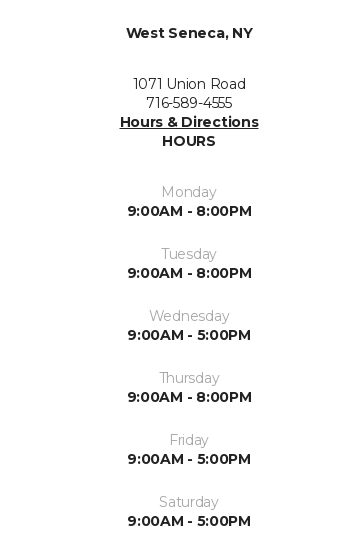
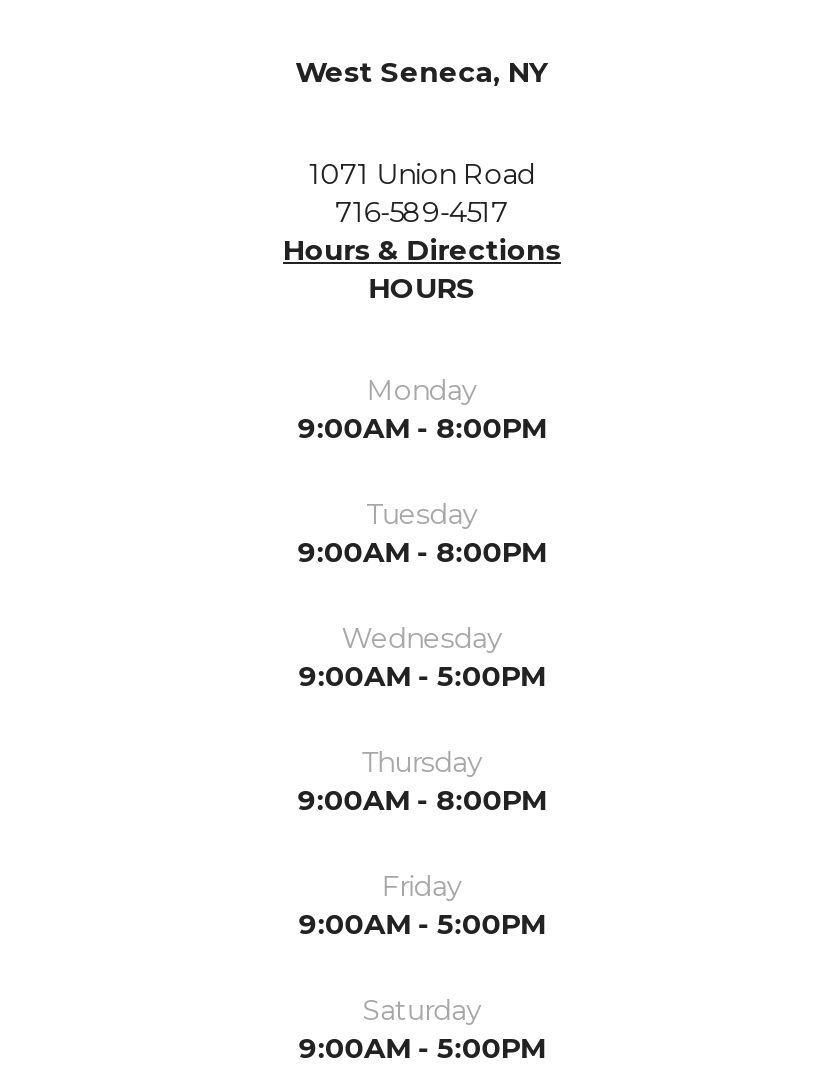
- 716-589-4555
+ 716-589-4517
